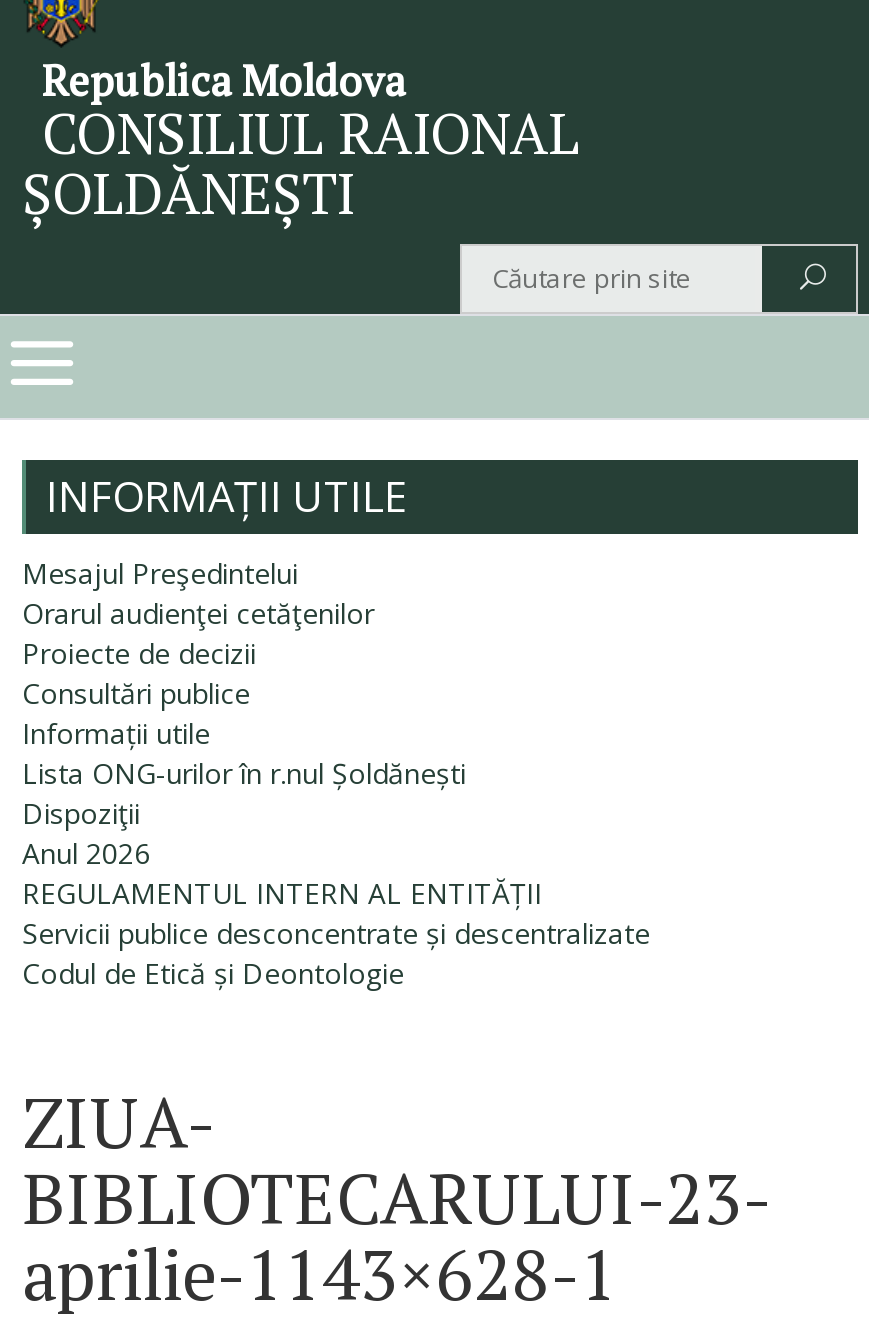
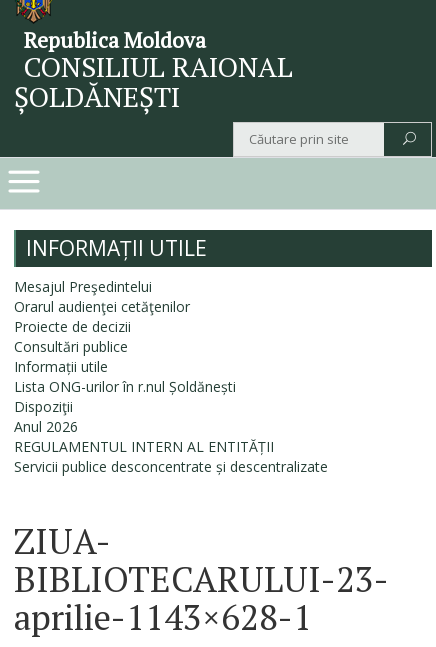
- Codul de Etică și Deontologie
